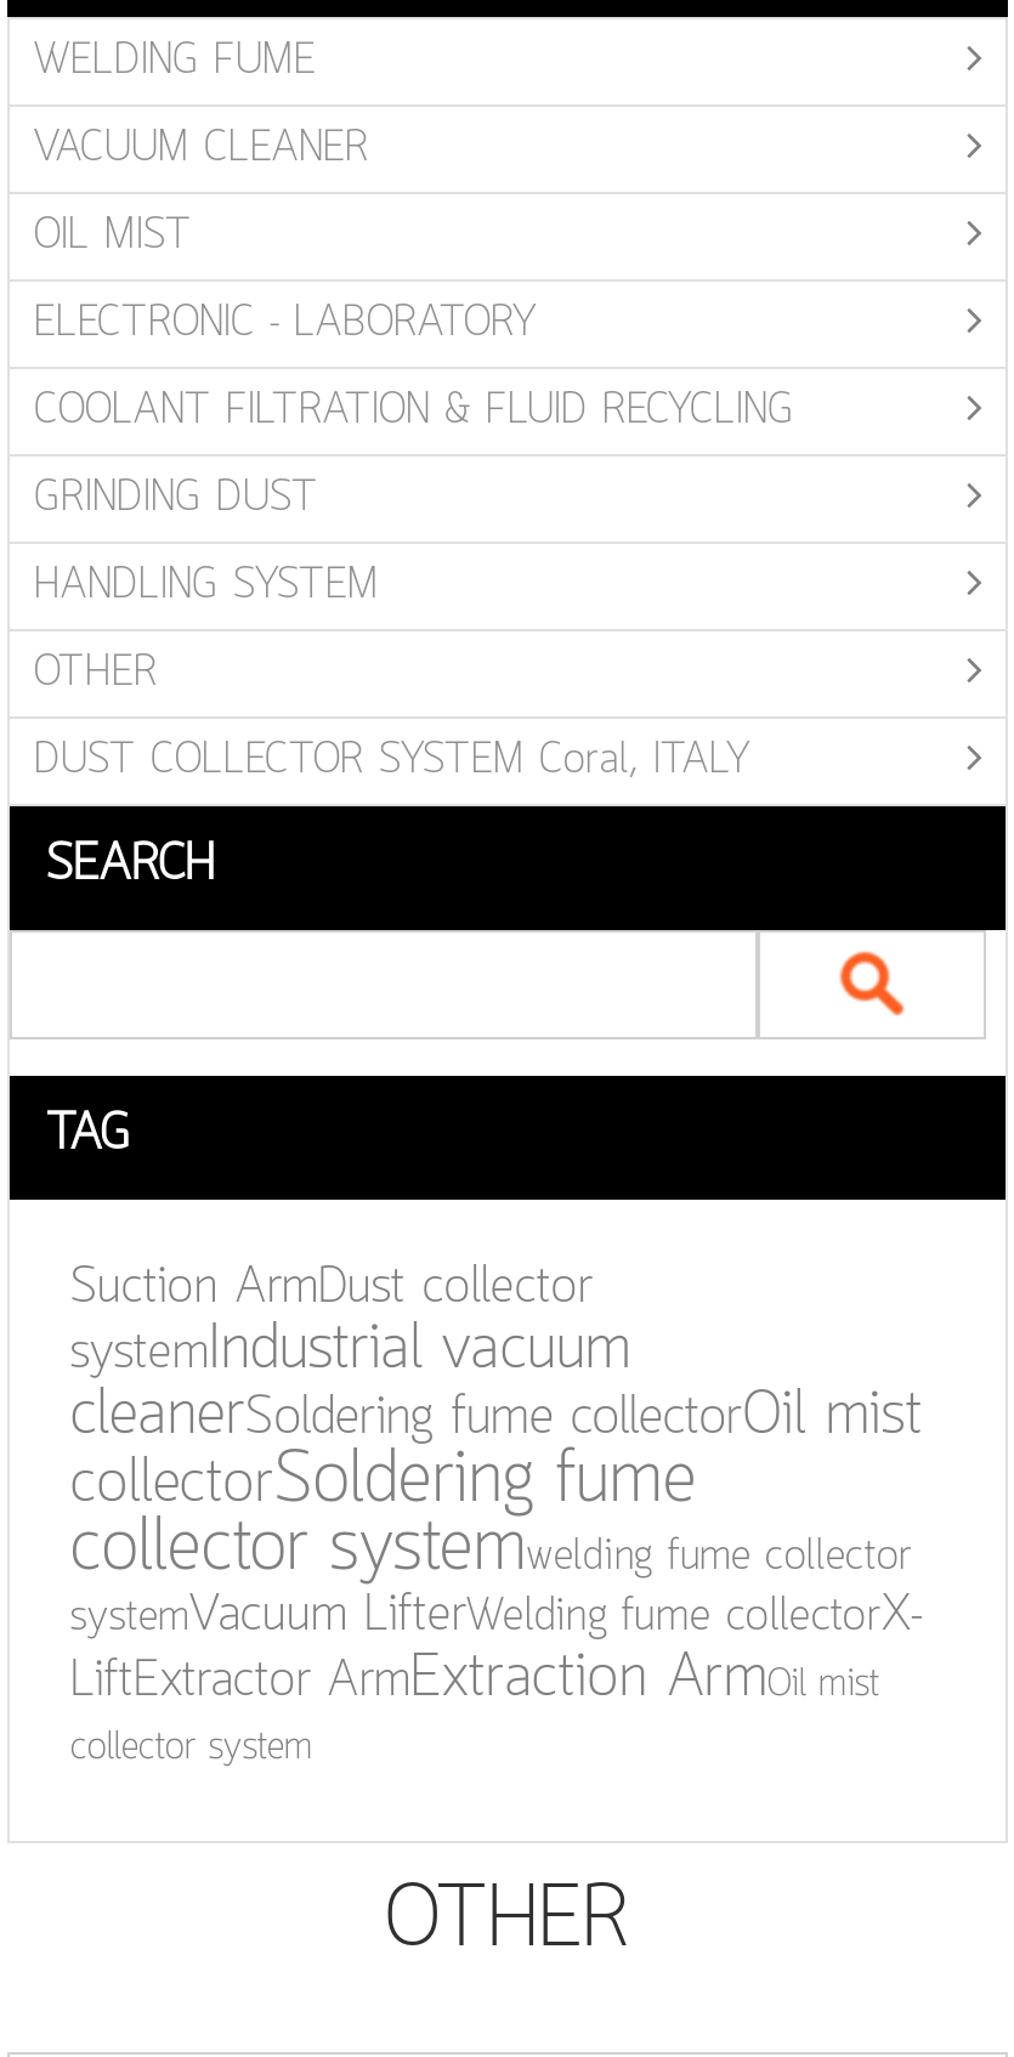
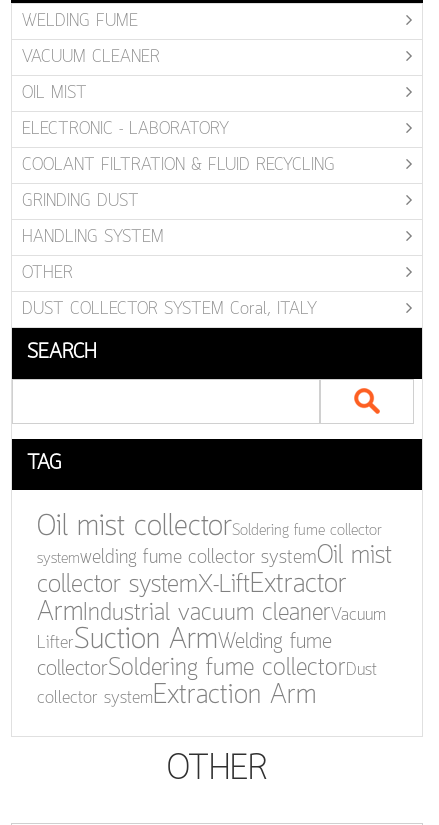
- Suction ArmDust collector
- systemIndustrial vacuum
- cleanerSoldering fume collectorOil mist
- collectorSoldering fume
- collector systemwelding fume collector
- systemVacuum LifterWelding fume collectorX-
- LiftExtractor ArmExtraction ArmOil mist
- collector system
+ Oil mist collectorSoldering fume collector
+ systemwelding fume collector systemOil mist
+ collector systemX-LiftExtractor
+ ArmIndustrial vacuum cleanerVacuum
+ LifterSuction ArmWelding fume
+ collectorSoldering fume collectorDust
+ collector systemExtraction Arm
